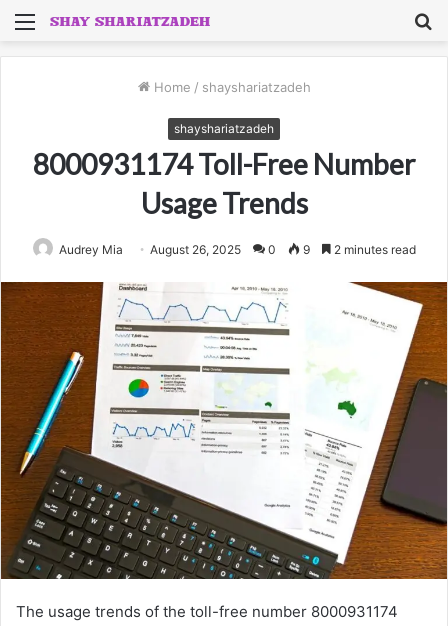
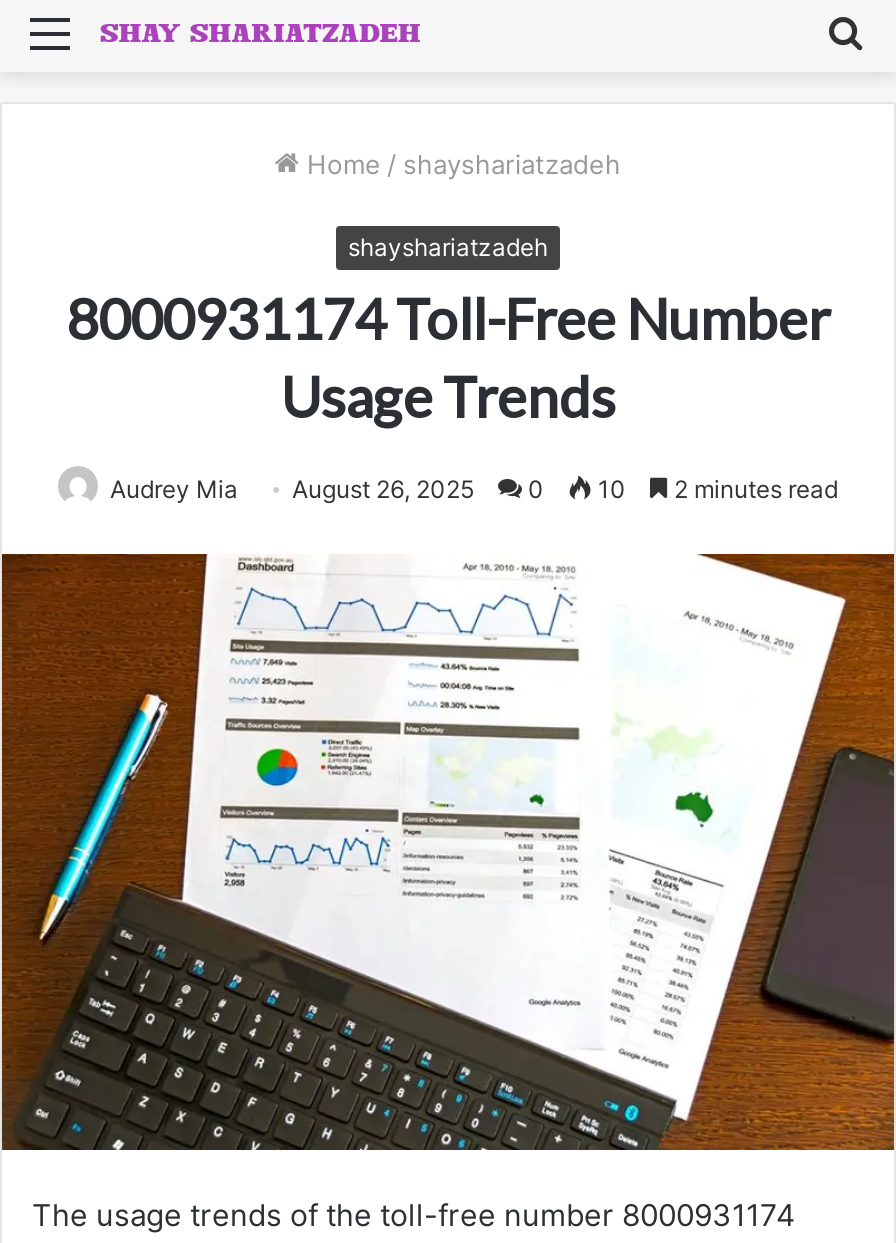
- Audrey Mia August 26, 2025 0 9 2 minutes read
+ Audrey Mia August 26, 2025 0 10 2 minutes read
